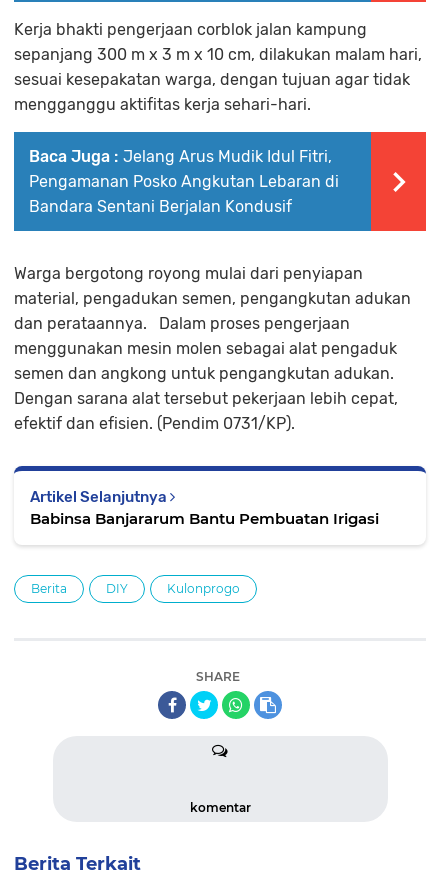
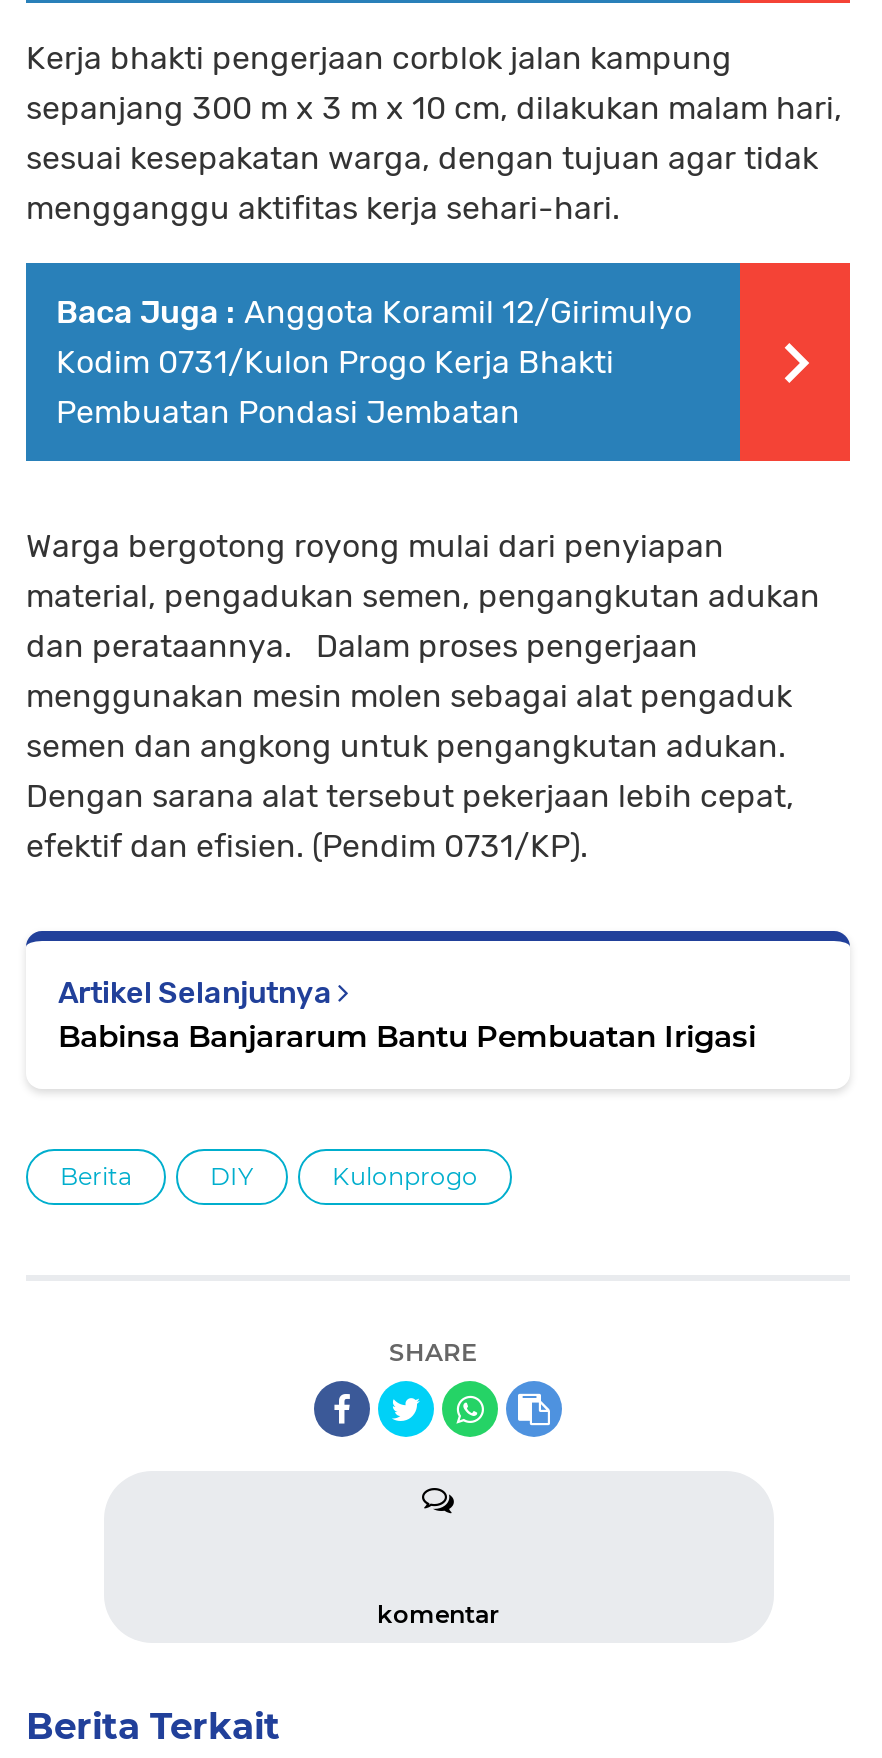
- Baca Juga : Jelang Arus Mudik Idul Fitri,
- Pengamanan Posko Angkutan Lebaran di
- Bandara Sentani Berjalan Kondusif
+ Baca Juga : Anggota Koramil 12/Girimulyo
+ Kodim 0731/Kulon Progo Kerja Bhakti
+ Pembuatan Pondasi Jembatan
